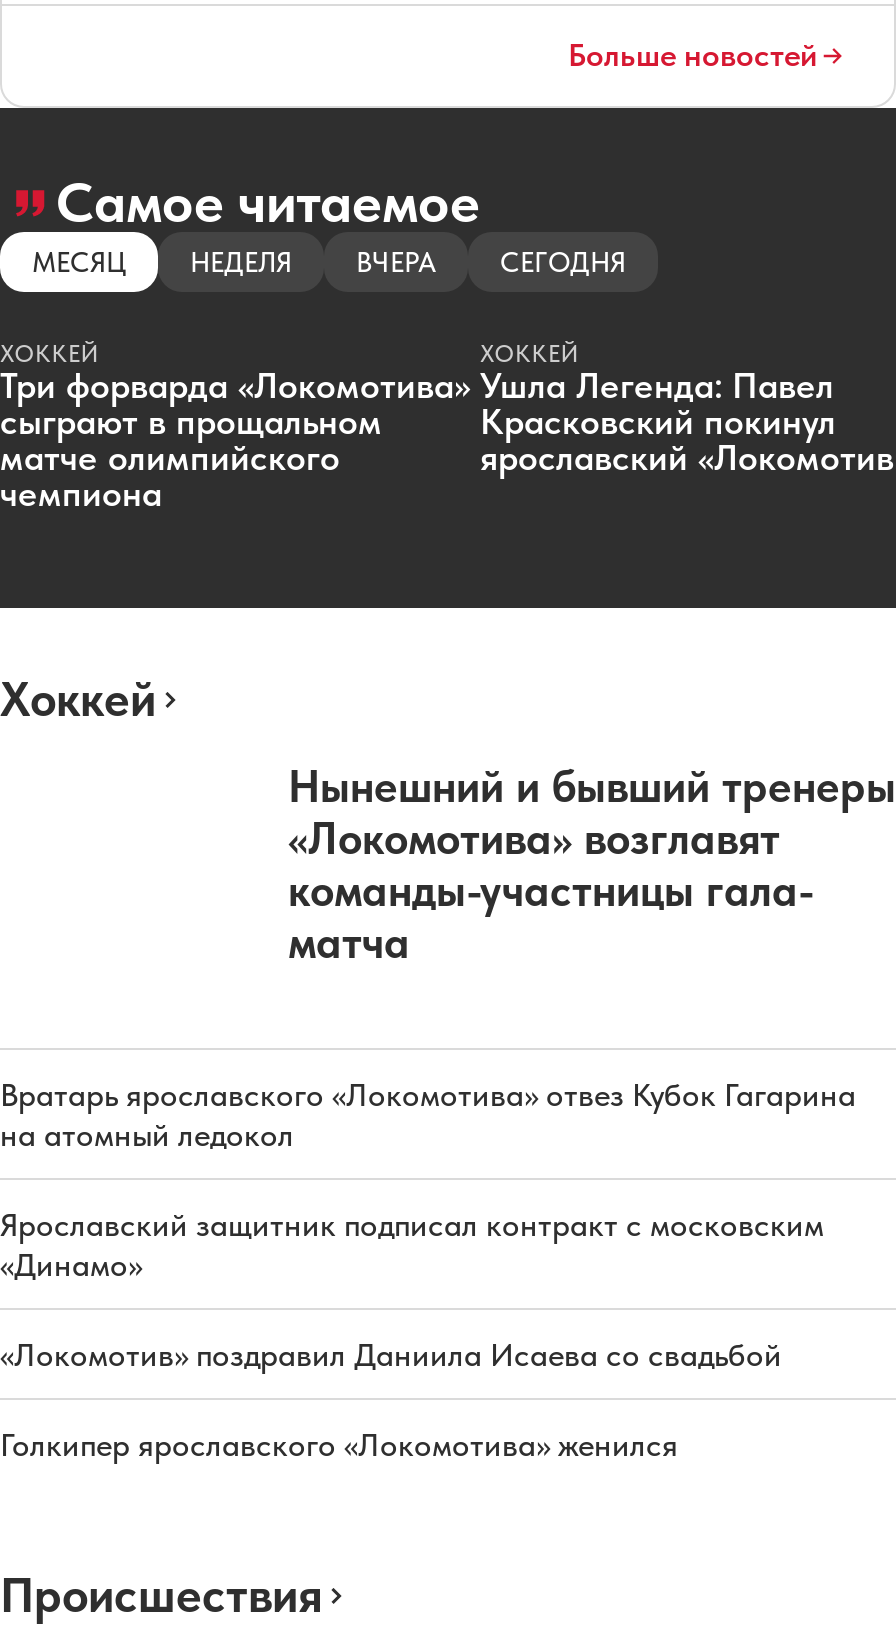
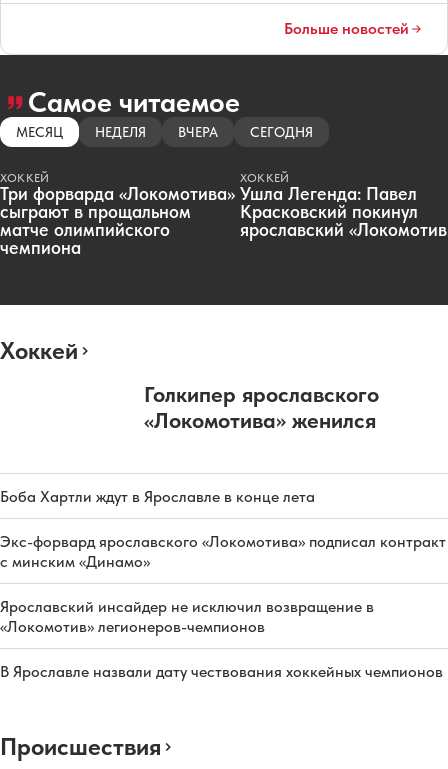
- Нынешний и бывший тренеры
- «Локомотива» возглавят
- команды-участницы гала-
- матча
+ Голкипер ярославского
+ «Локомотива» женился

- Вратарь ярославского «Локомотива» отвез Кубок Гагарина
- на атомный ледокол
+ Боба Хартли ждут в Ярославле в конце лета

- Ярославский защитник подписал контракт с московским
- «Динамо»
+ Экс-форвард ярославского «Локомотива» подписал контракт
+ с минским «Динамо»

- «Локомотив» поздравил Даниила Исаева со свадьбой
+ Ярославский инсайдер не исключил возвращение в
+ «Локомотив» легионеров-чемпионов

- Голкипер ярославского «Локомотива» женился
+ В Ярославле назвали дату чествования хоккейных чемпионов
